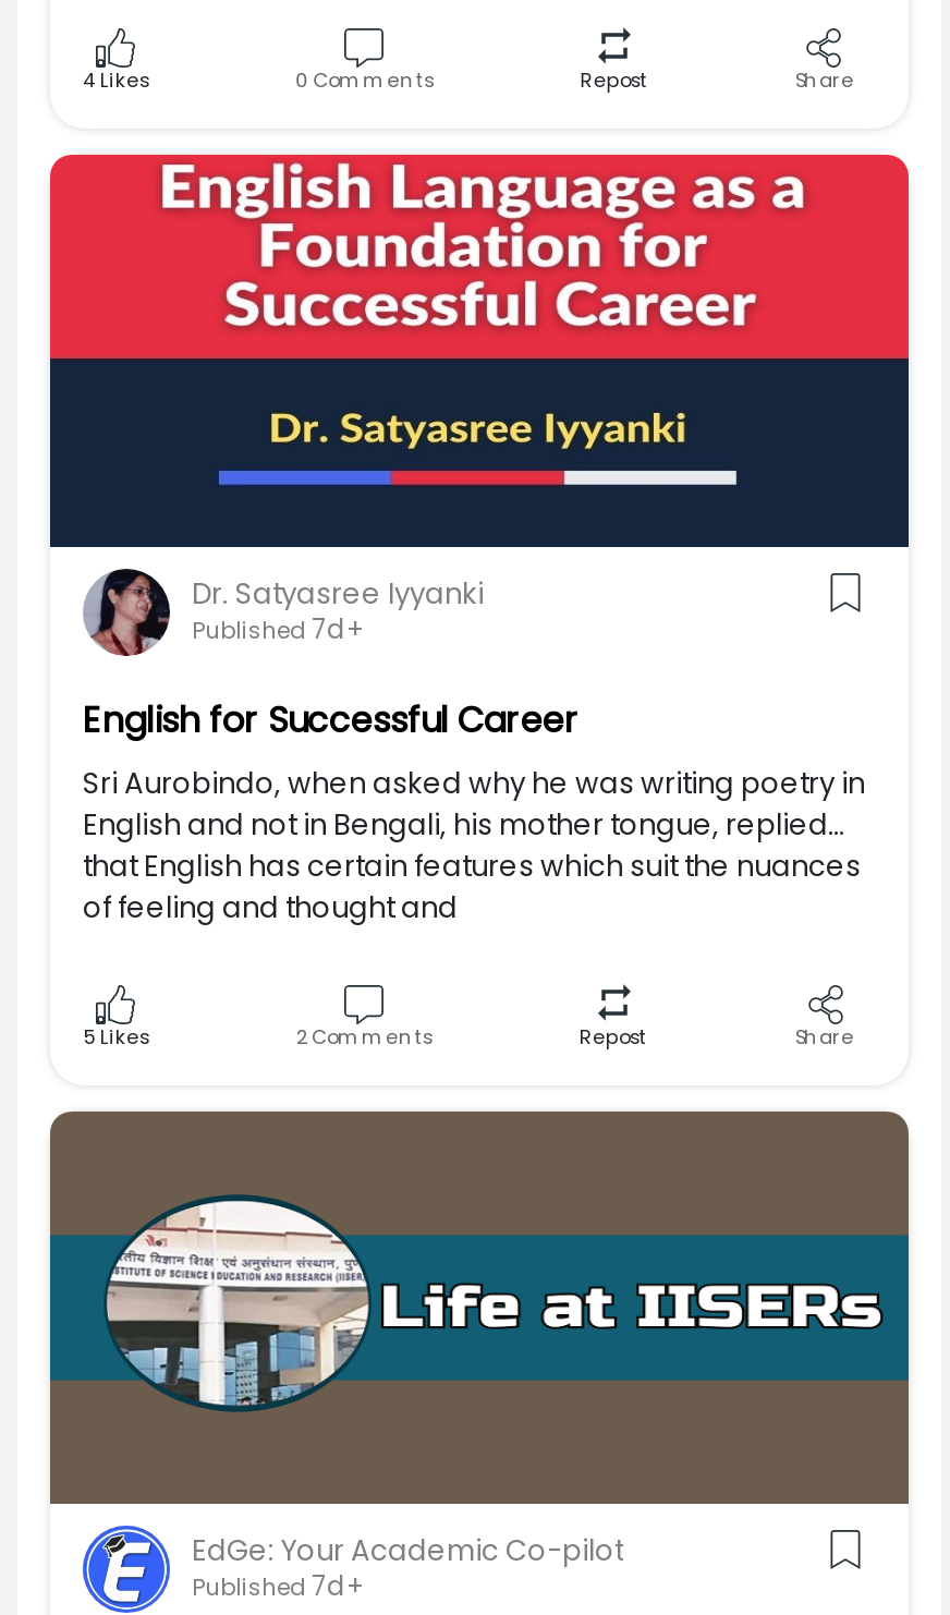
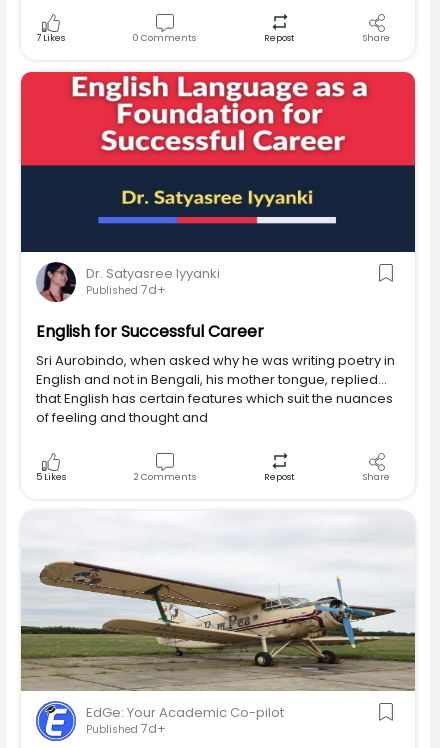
- 4Likes
+ 7Likes

- [image]
+ [image]
